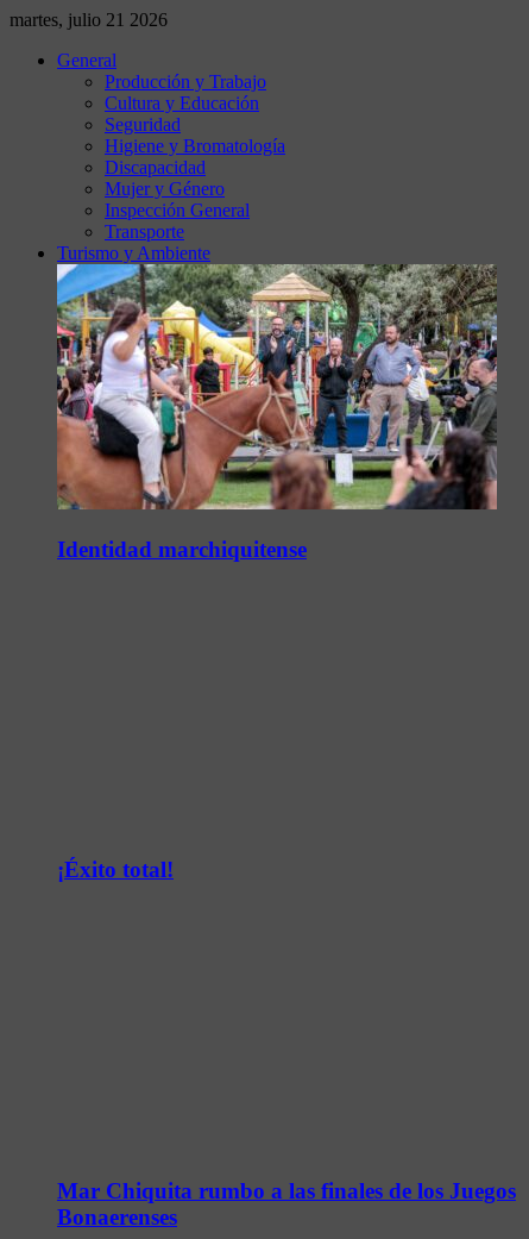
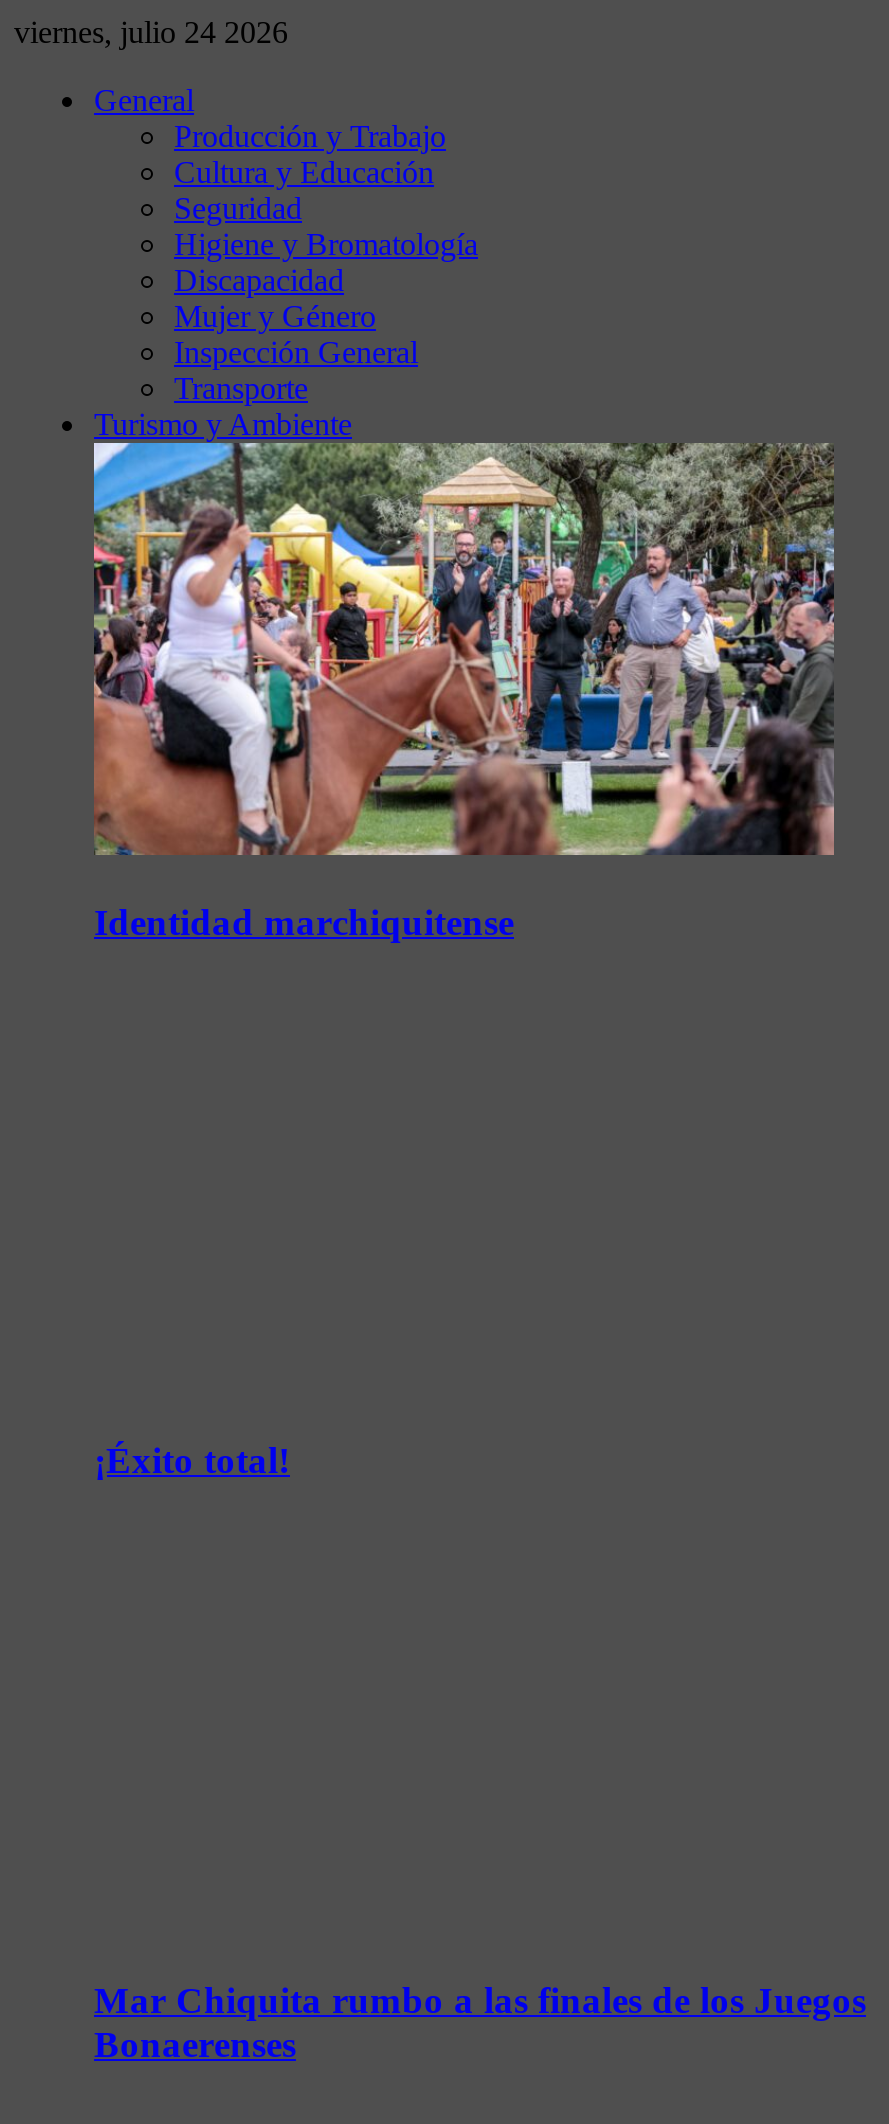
- martes, julio 21 2026
+ viernes, julio 24 2026
